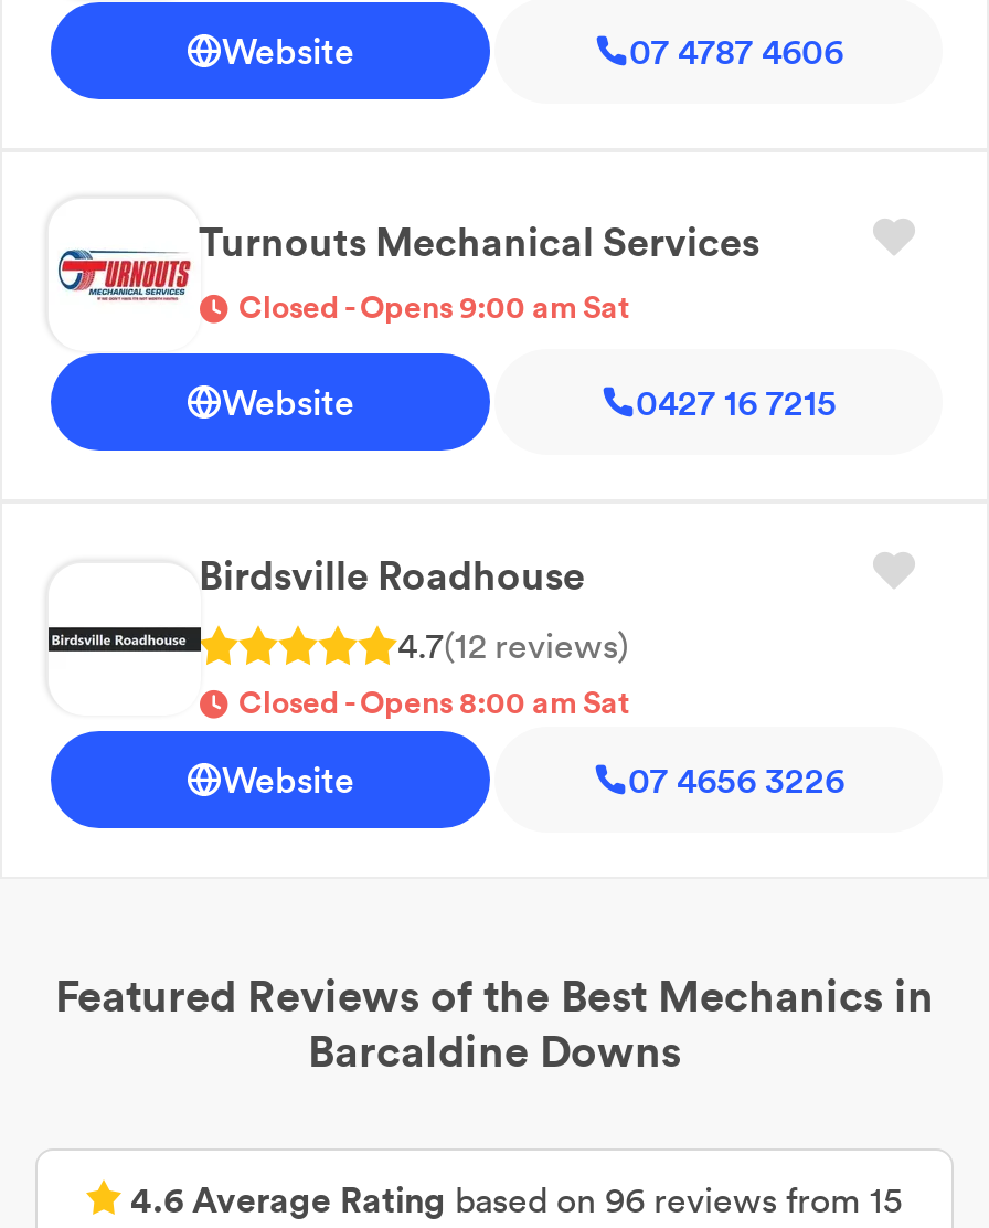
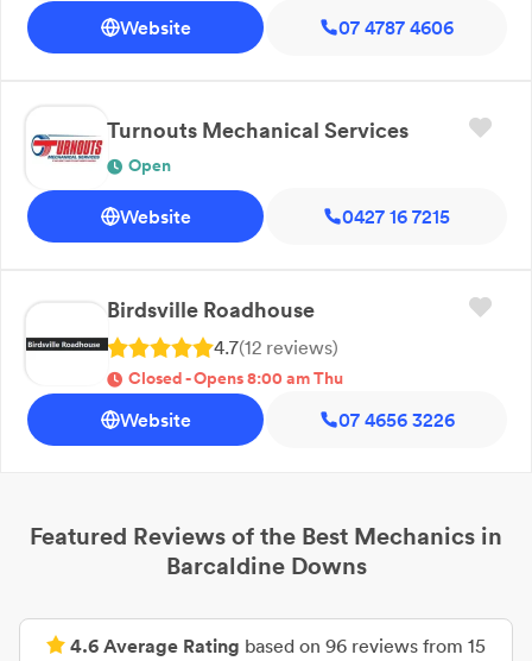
- Closed - Opens 9:00 am Sat
+ Open

- Closed - Opens 8:00 am Sat
+ Closed - Opens 8:00 am Thu
